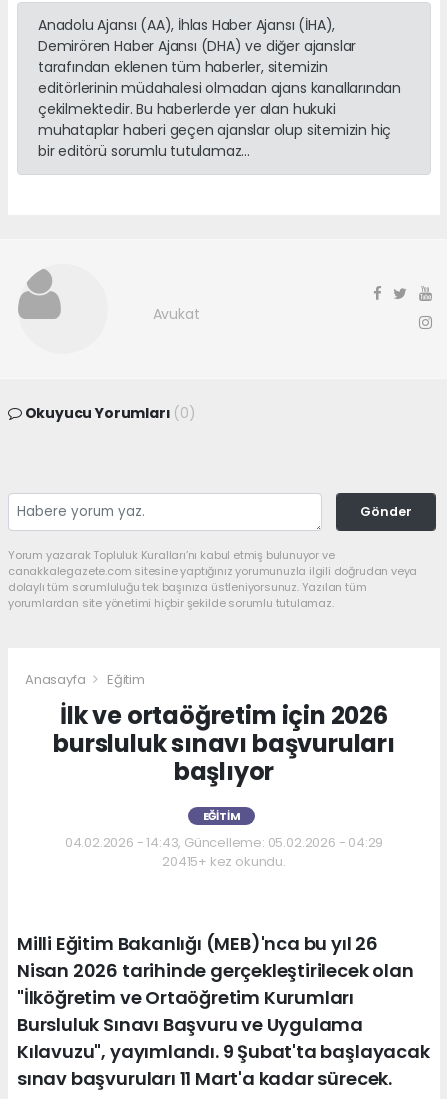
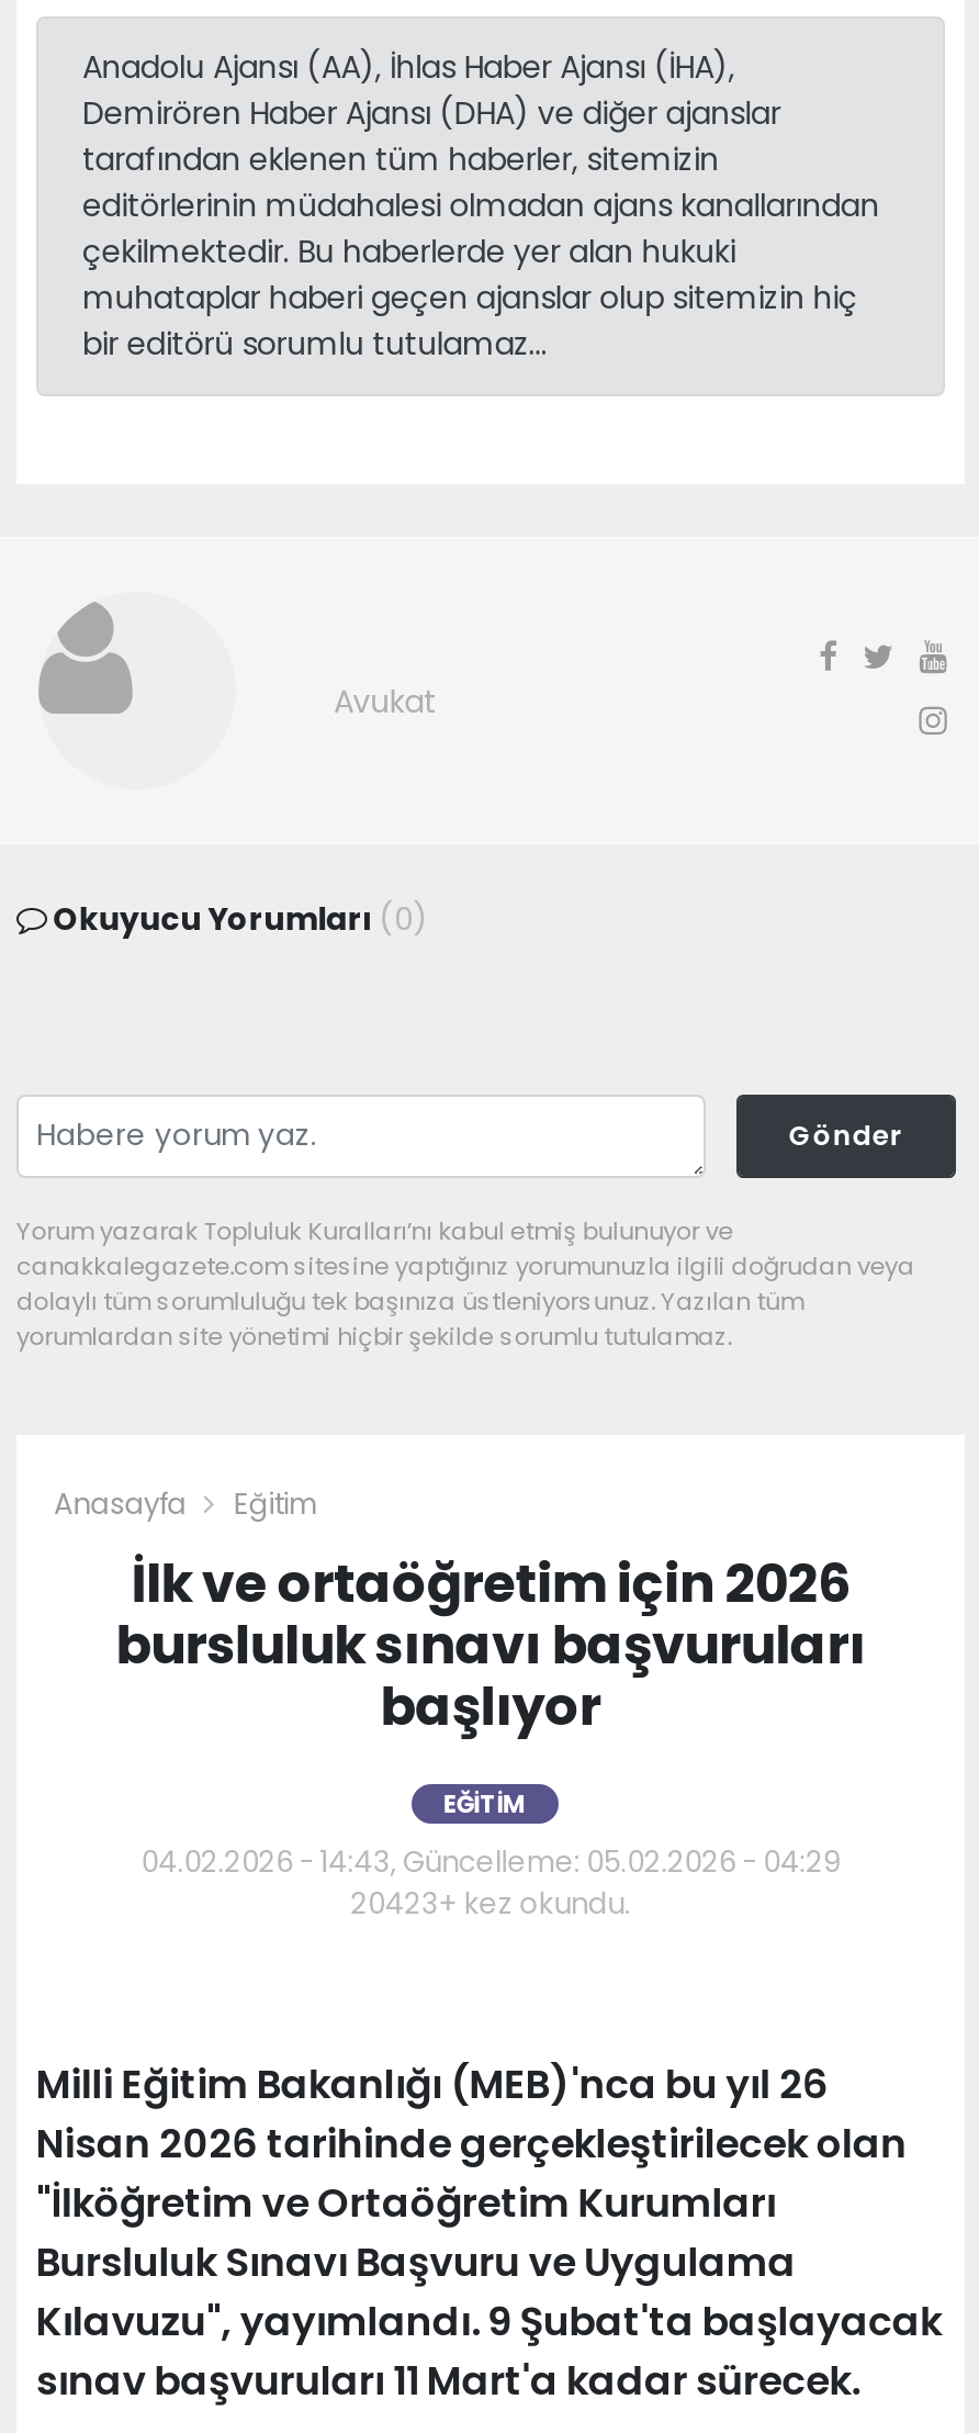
- 20415+ kez okundu.
+ 20423+ kez okundu.
